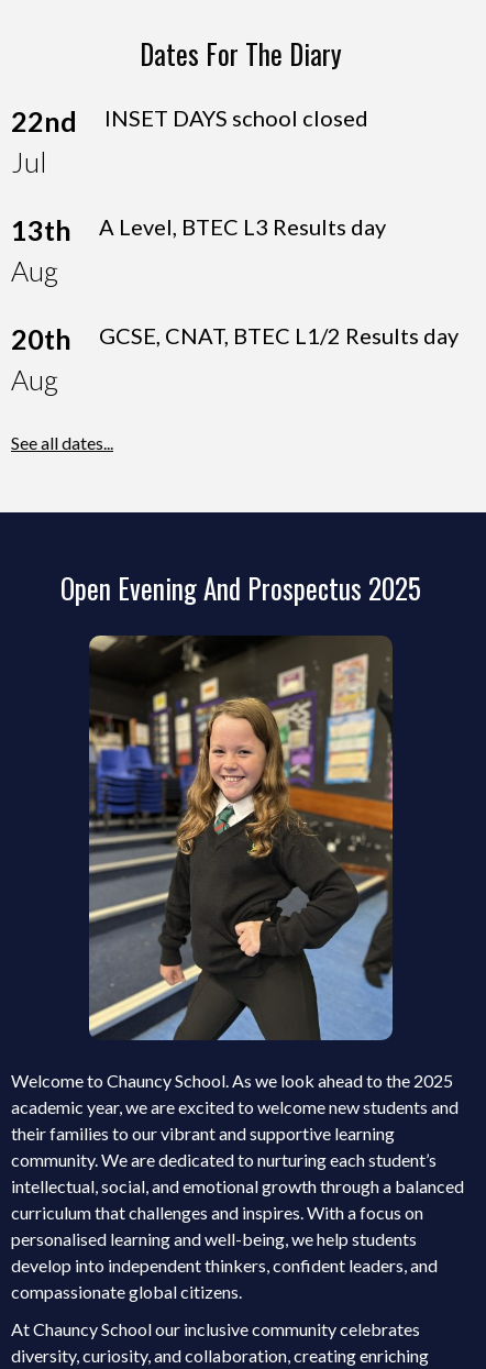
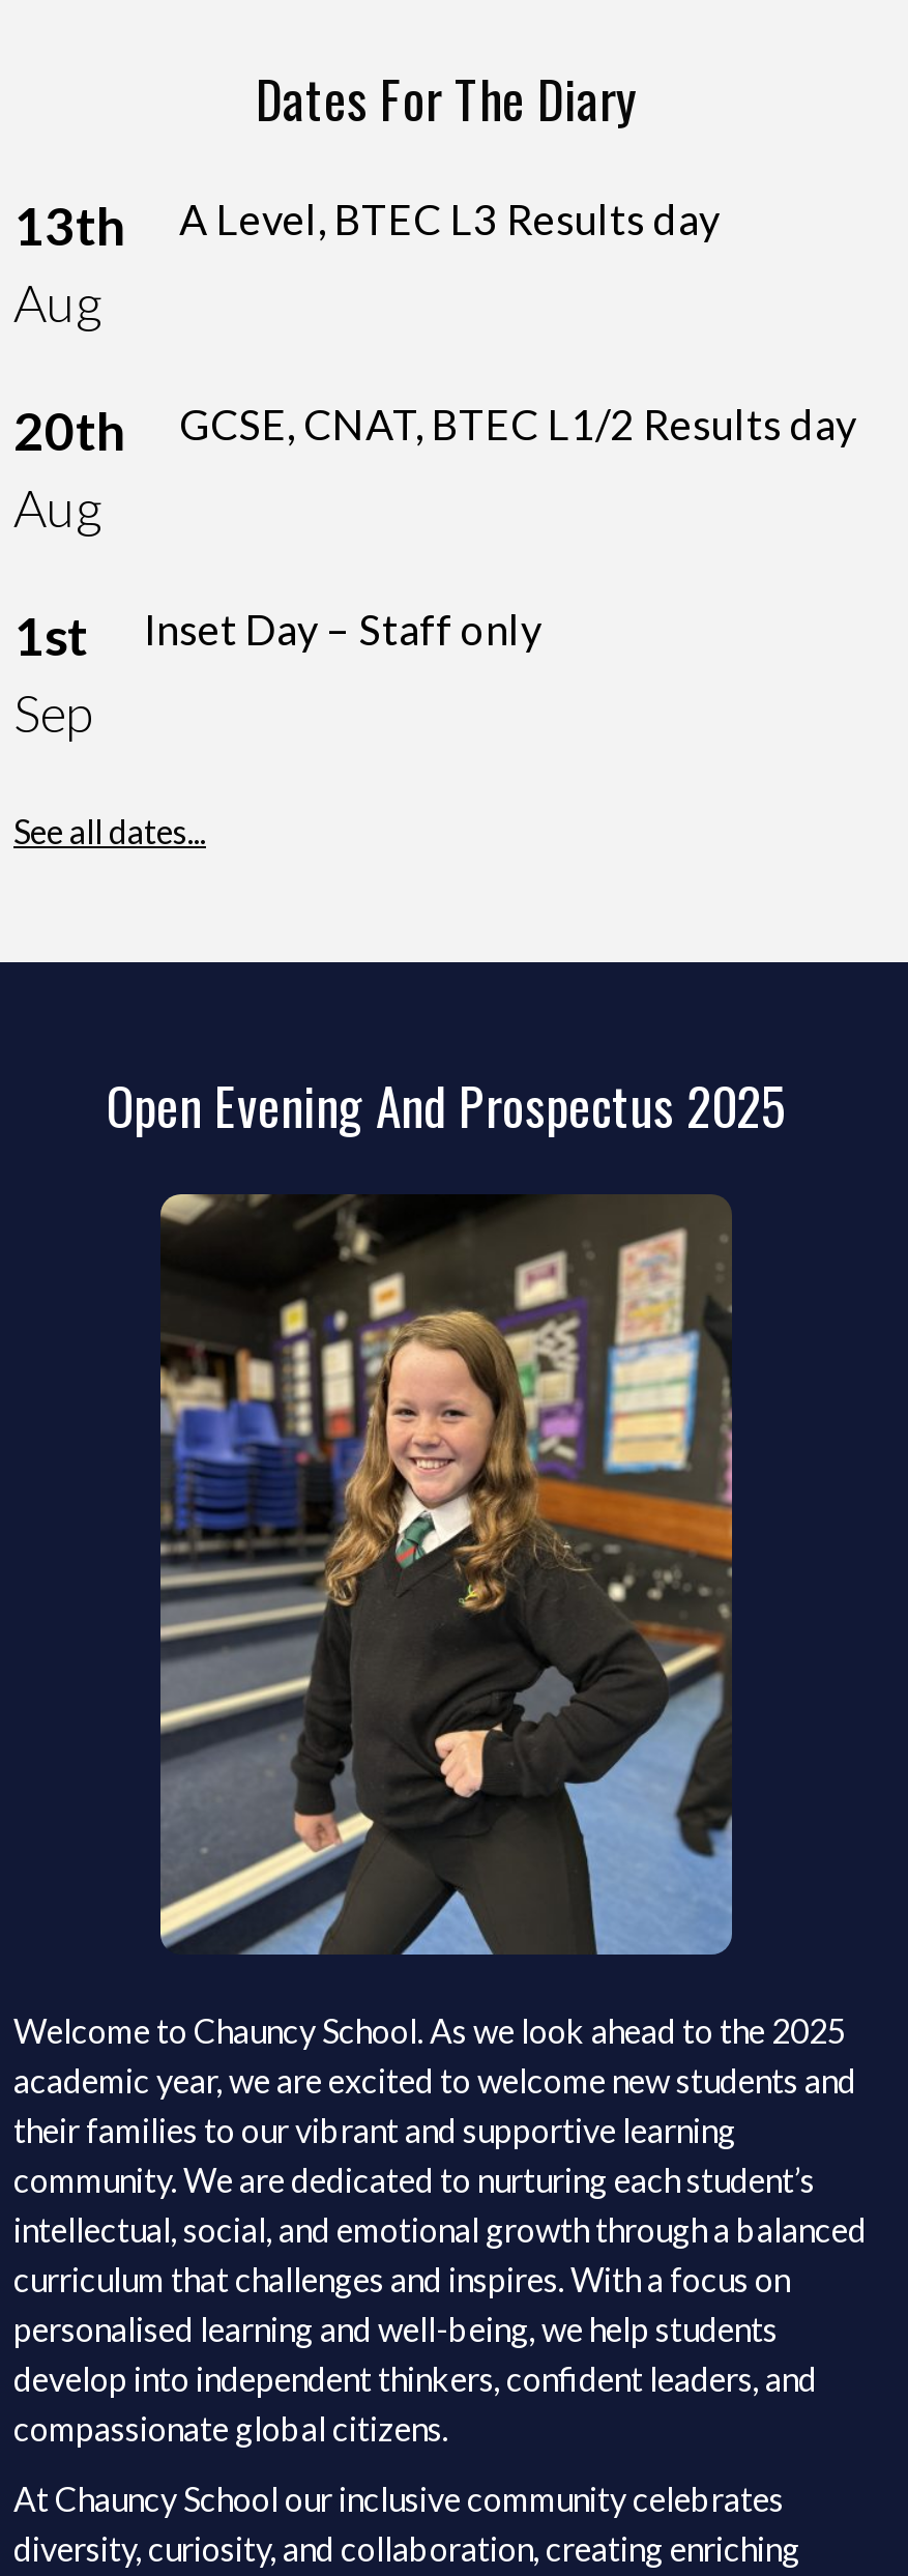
- 22nd
- Jul

- INSET DAYS school closed

moved up: 13th | Aug | A Level, BTEC L3 Results day | 20th | Aug | GCSE, CNAT, BTEC L1/2 Results day

+ 1st
+ Sep

+ Inset Day – Staff only
